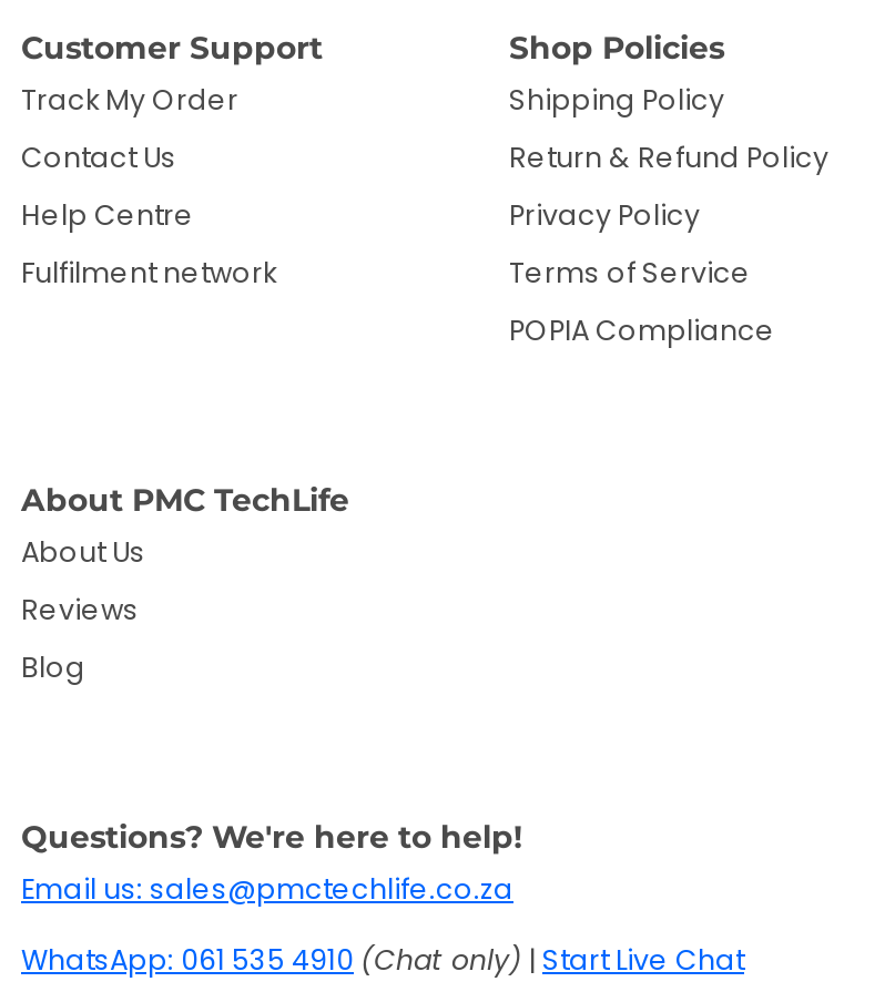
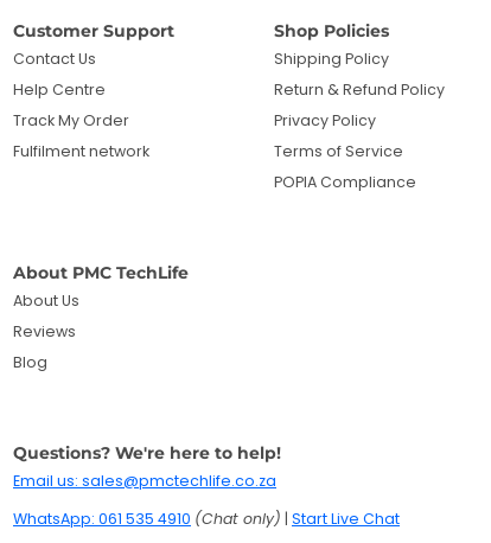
moved down: Track My Order

moved up: Contact Us | Help Centre
